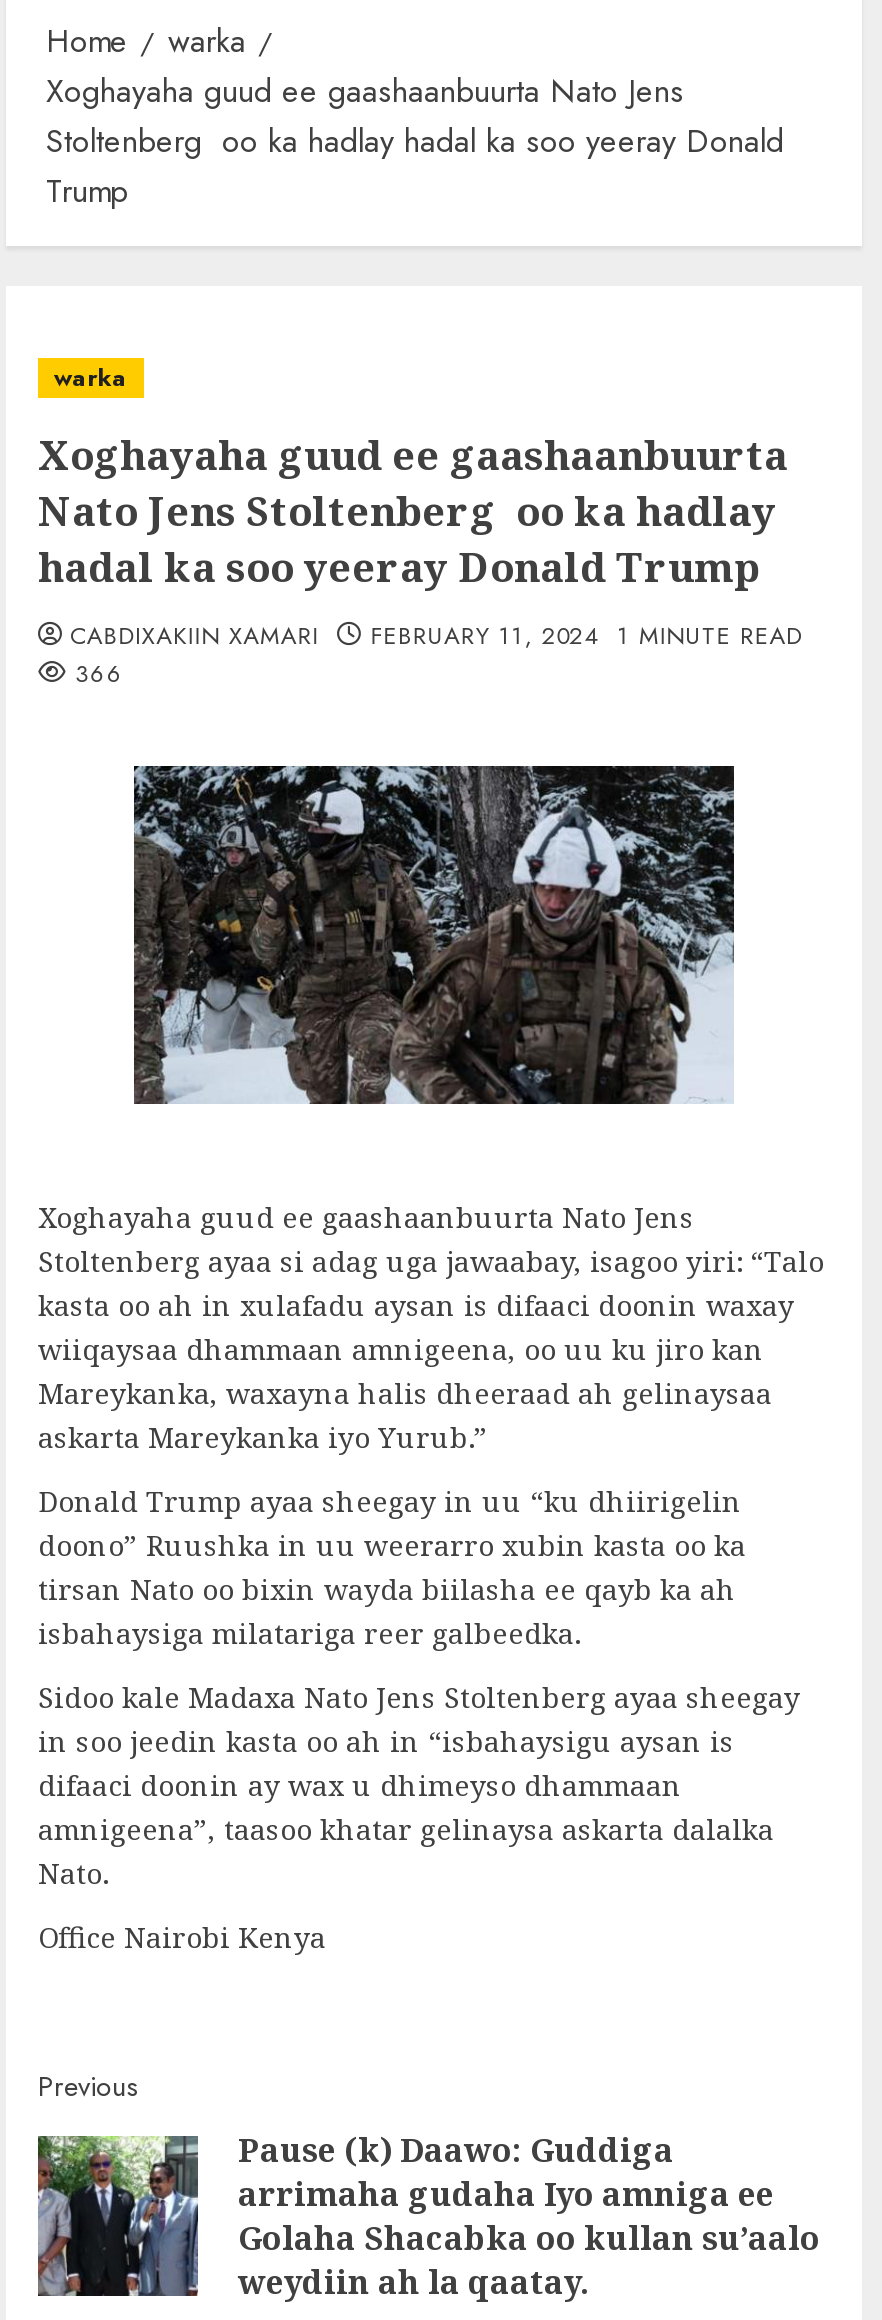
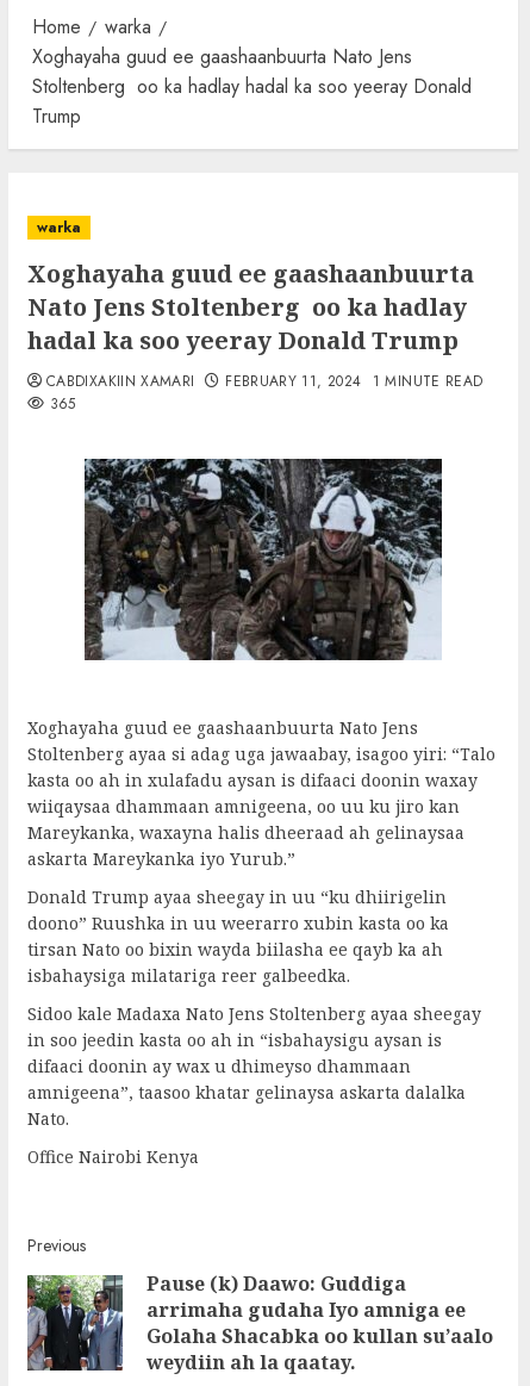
- 366
+ 365
